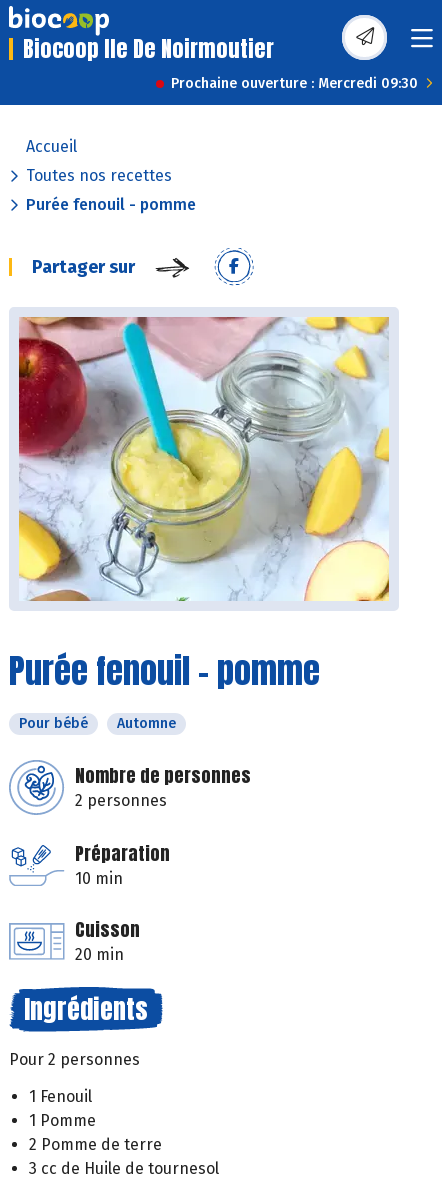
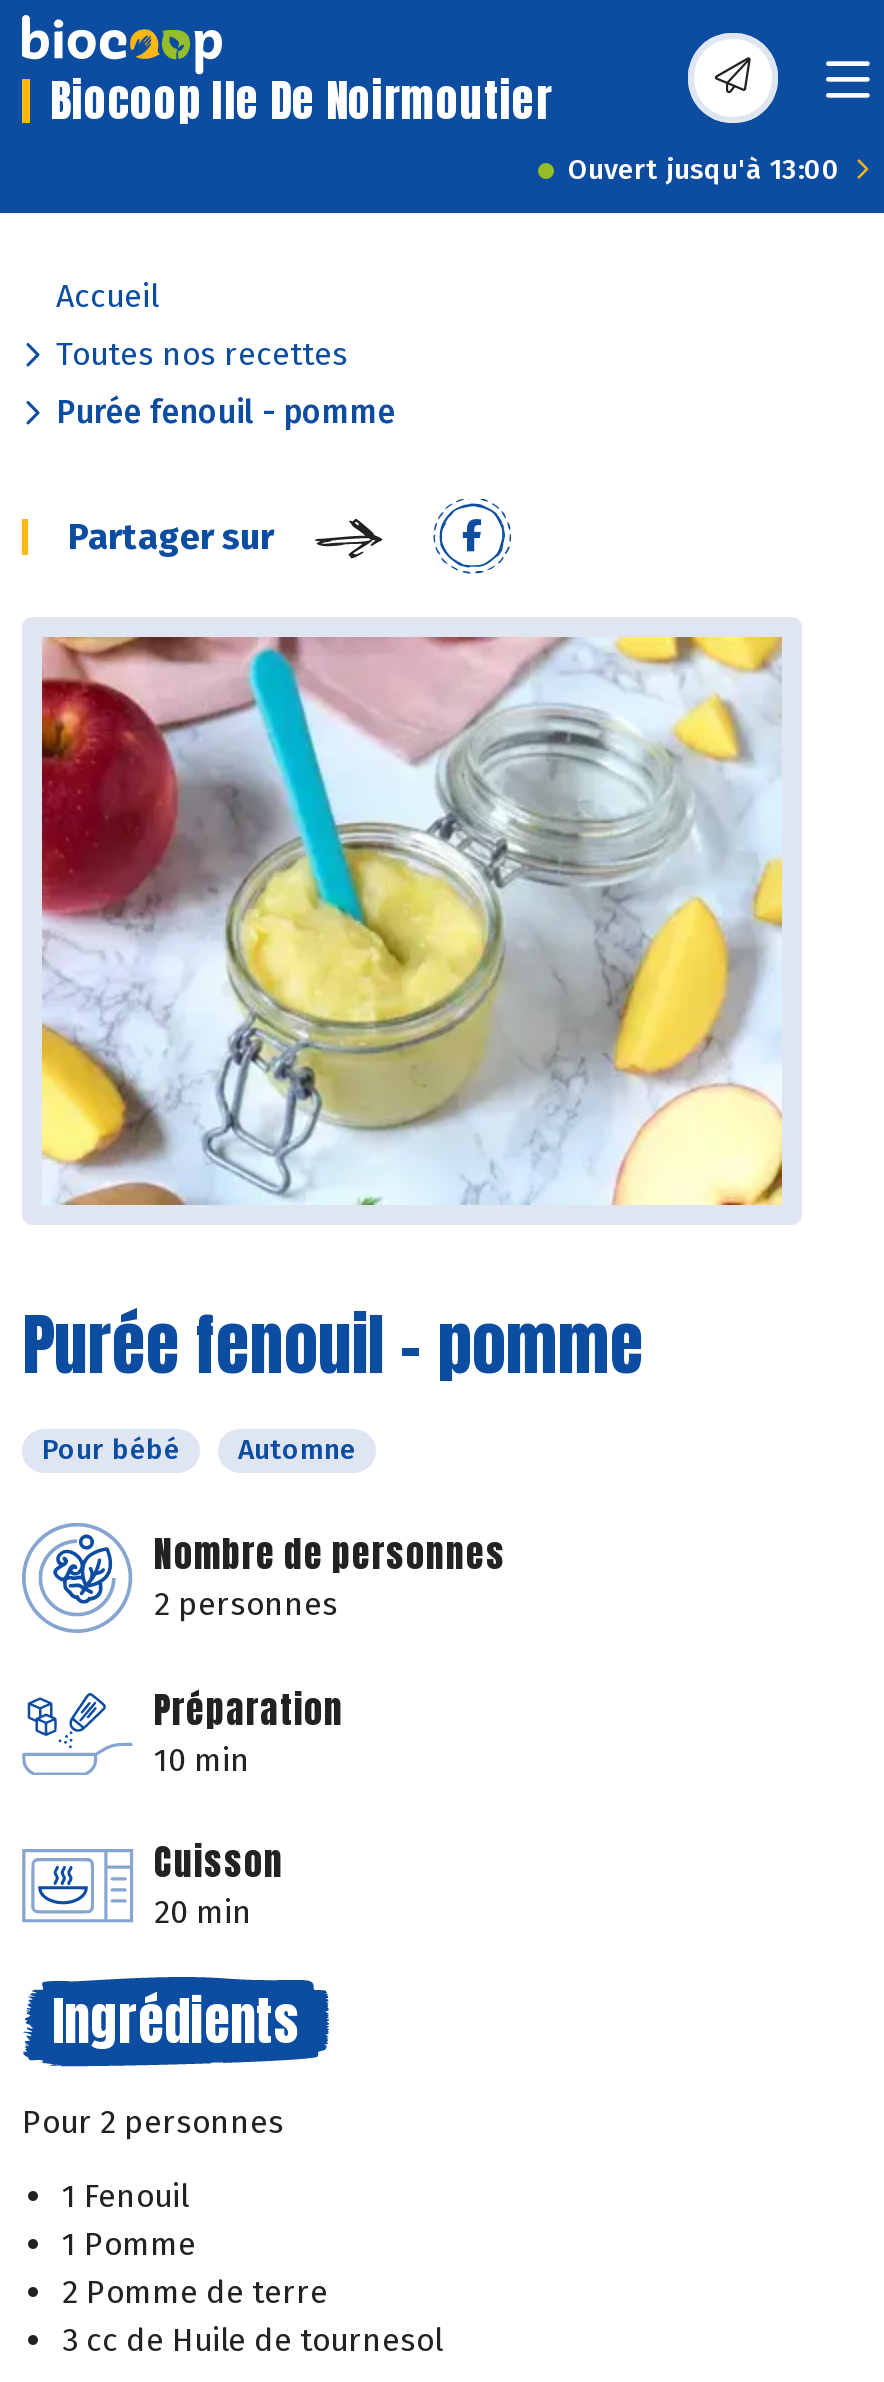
- Prochaine ouverture : Mercredi 09:30
+ Ouvert jusqu'à 13:00
